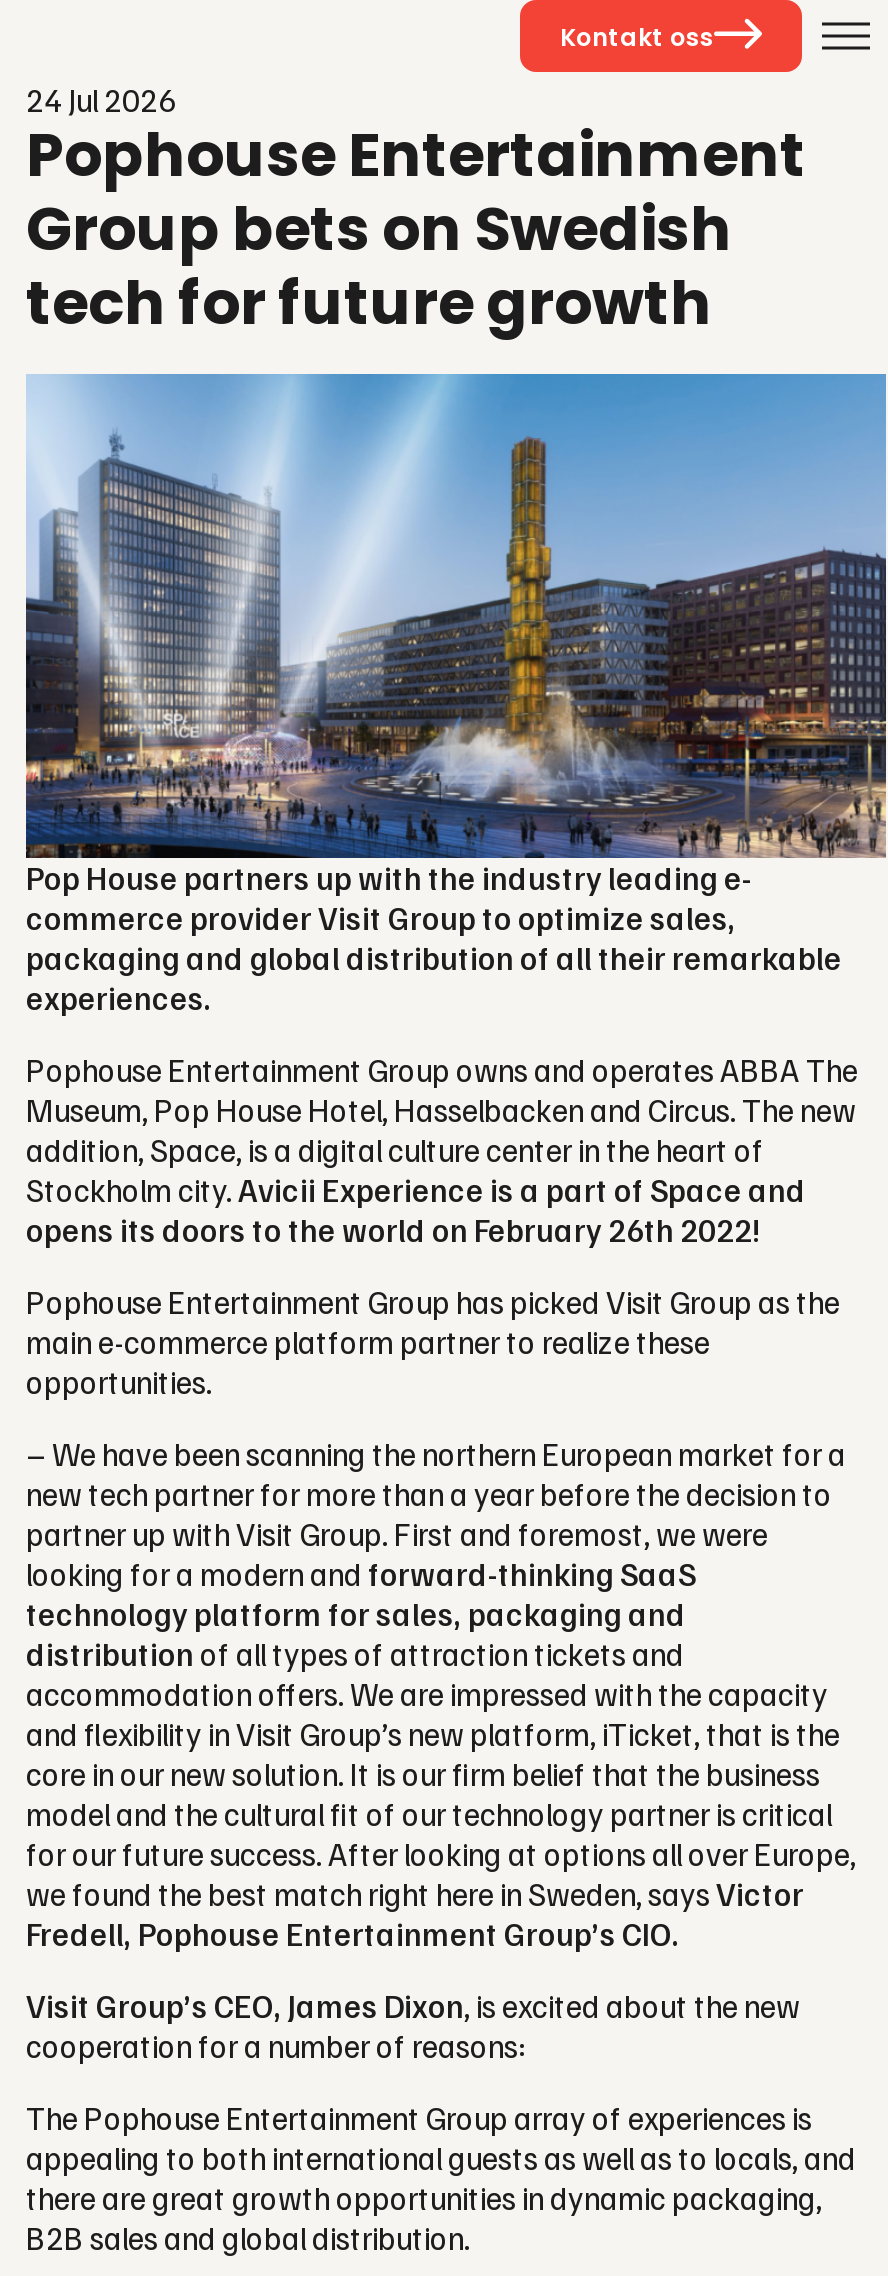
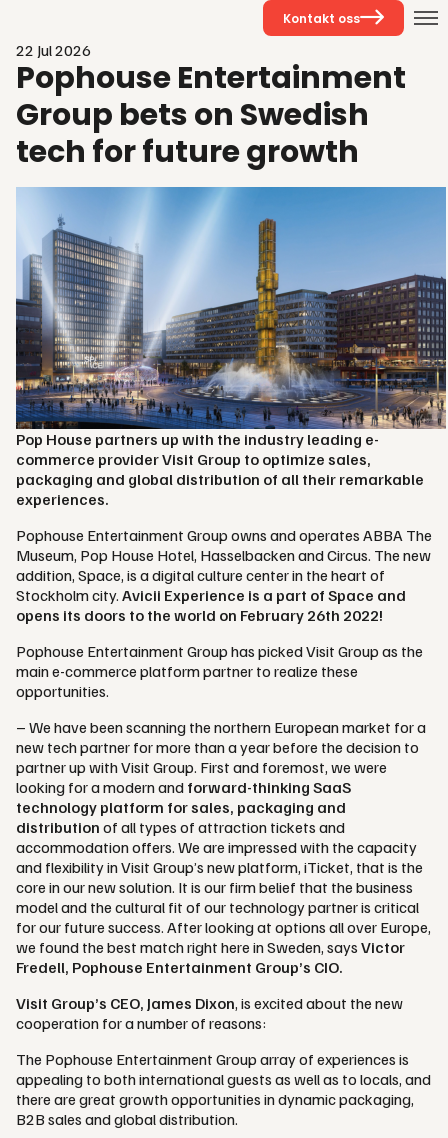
- 24 Jul 2026
+ 22 Jul 2026
